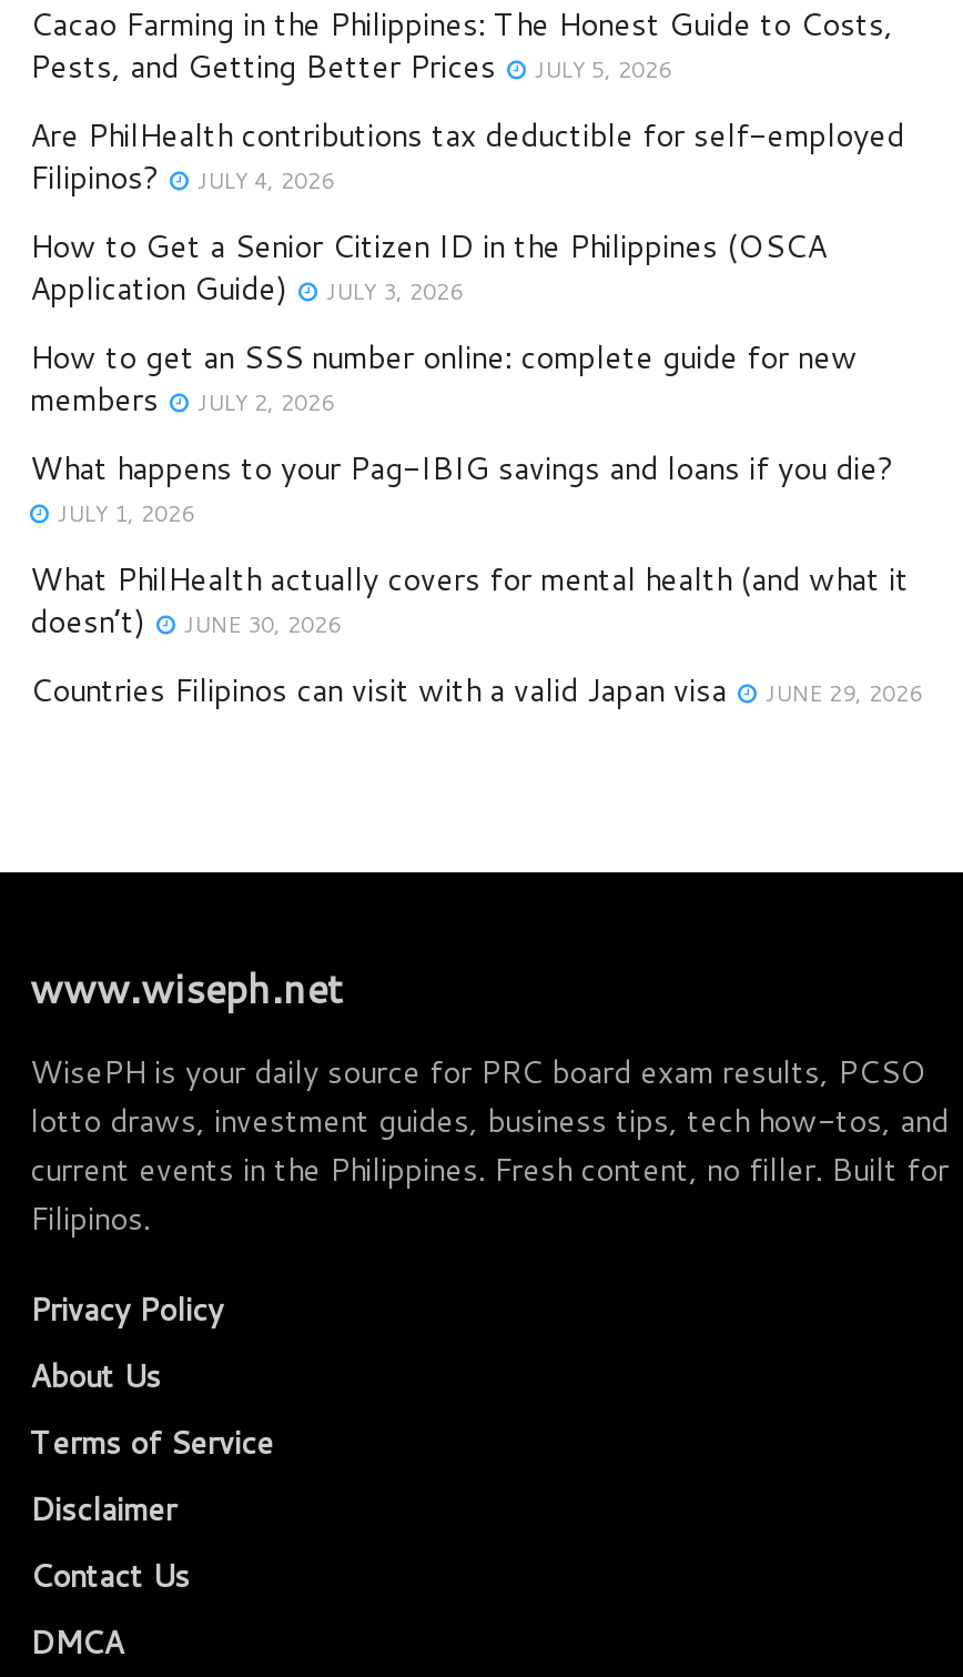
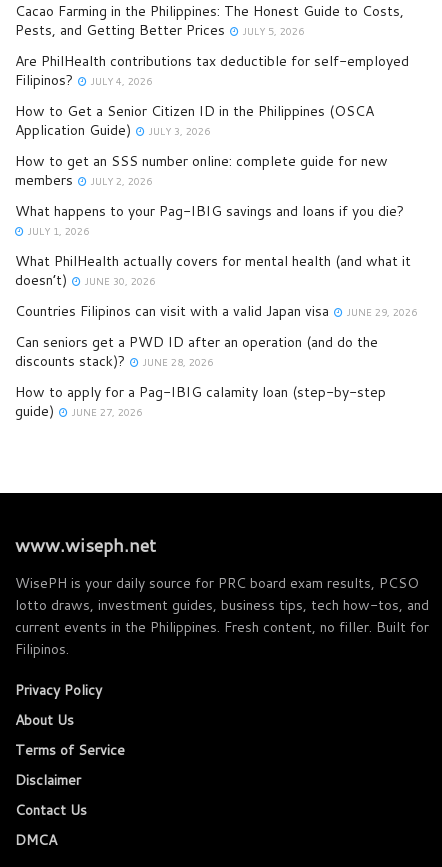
+ Can seniors get a PWD ID after an operation (and do the
+ discounts stack)?
+ JUNE 28, 2026
+ How to apply for a Pag-IBIG calamity loan (step-by-step
+ guide)
+ JUNE 27, 2026
